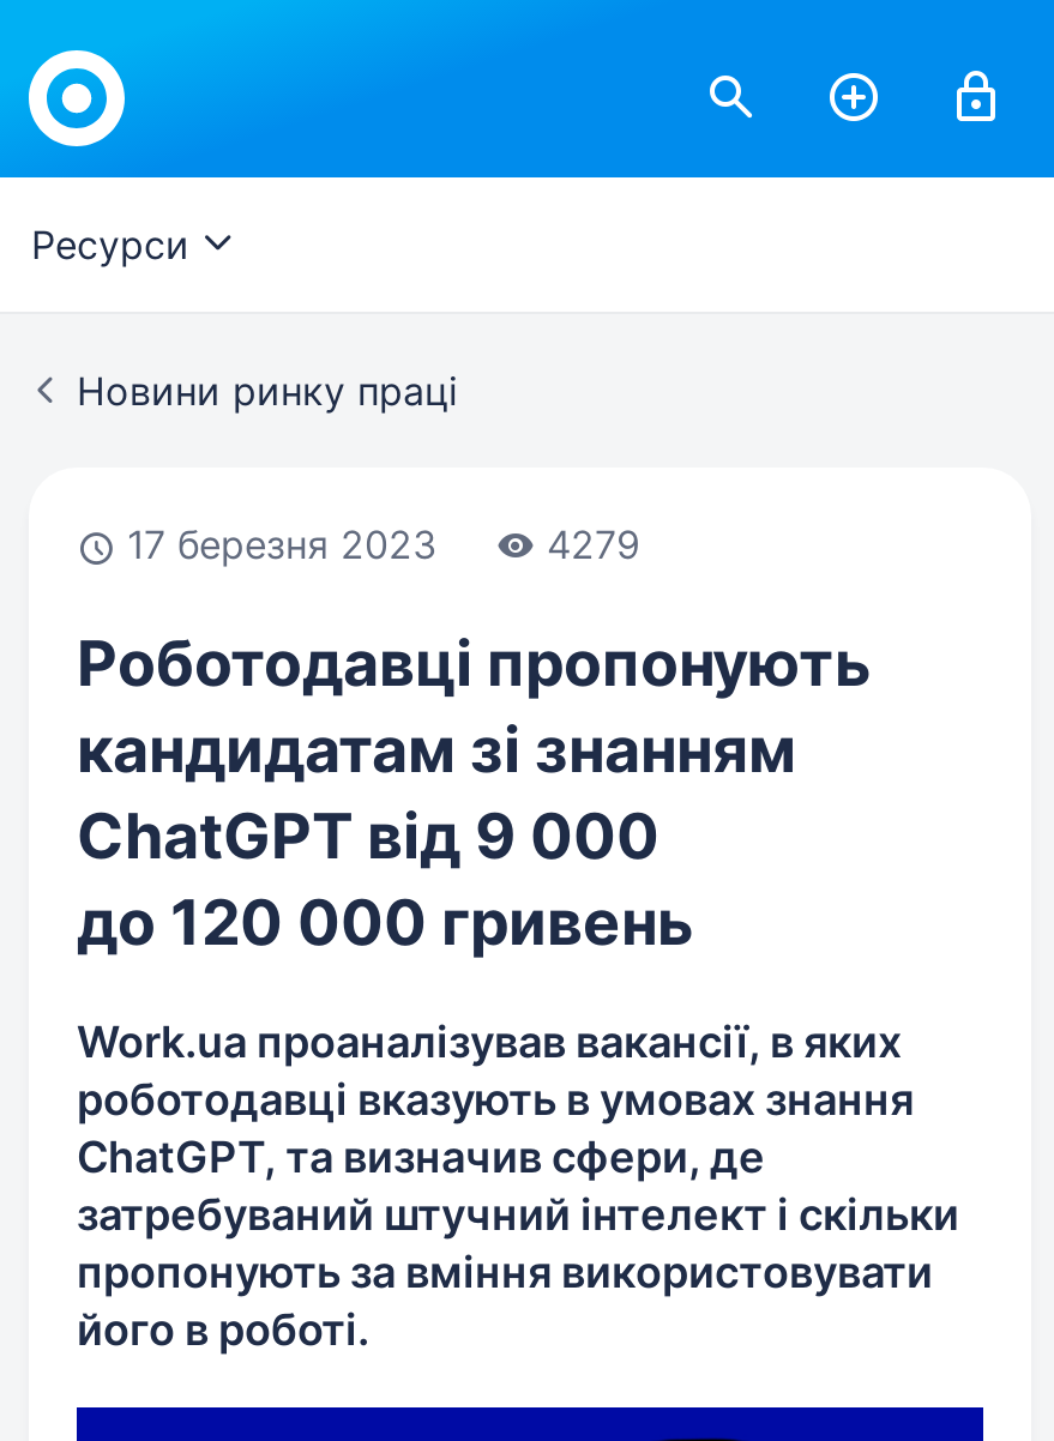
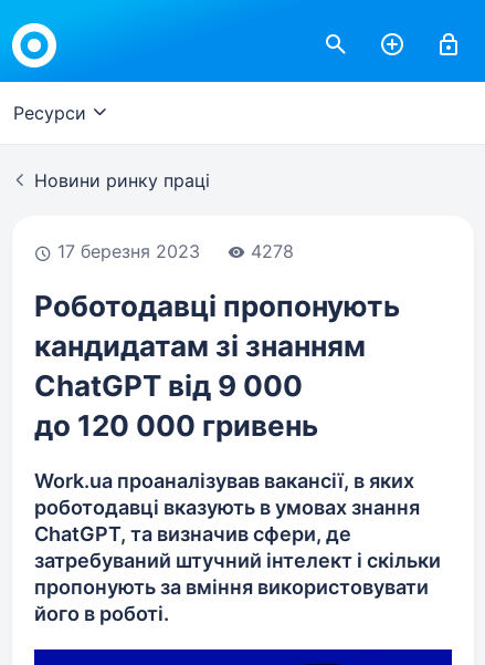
- 4279
+ 4278
